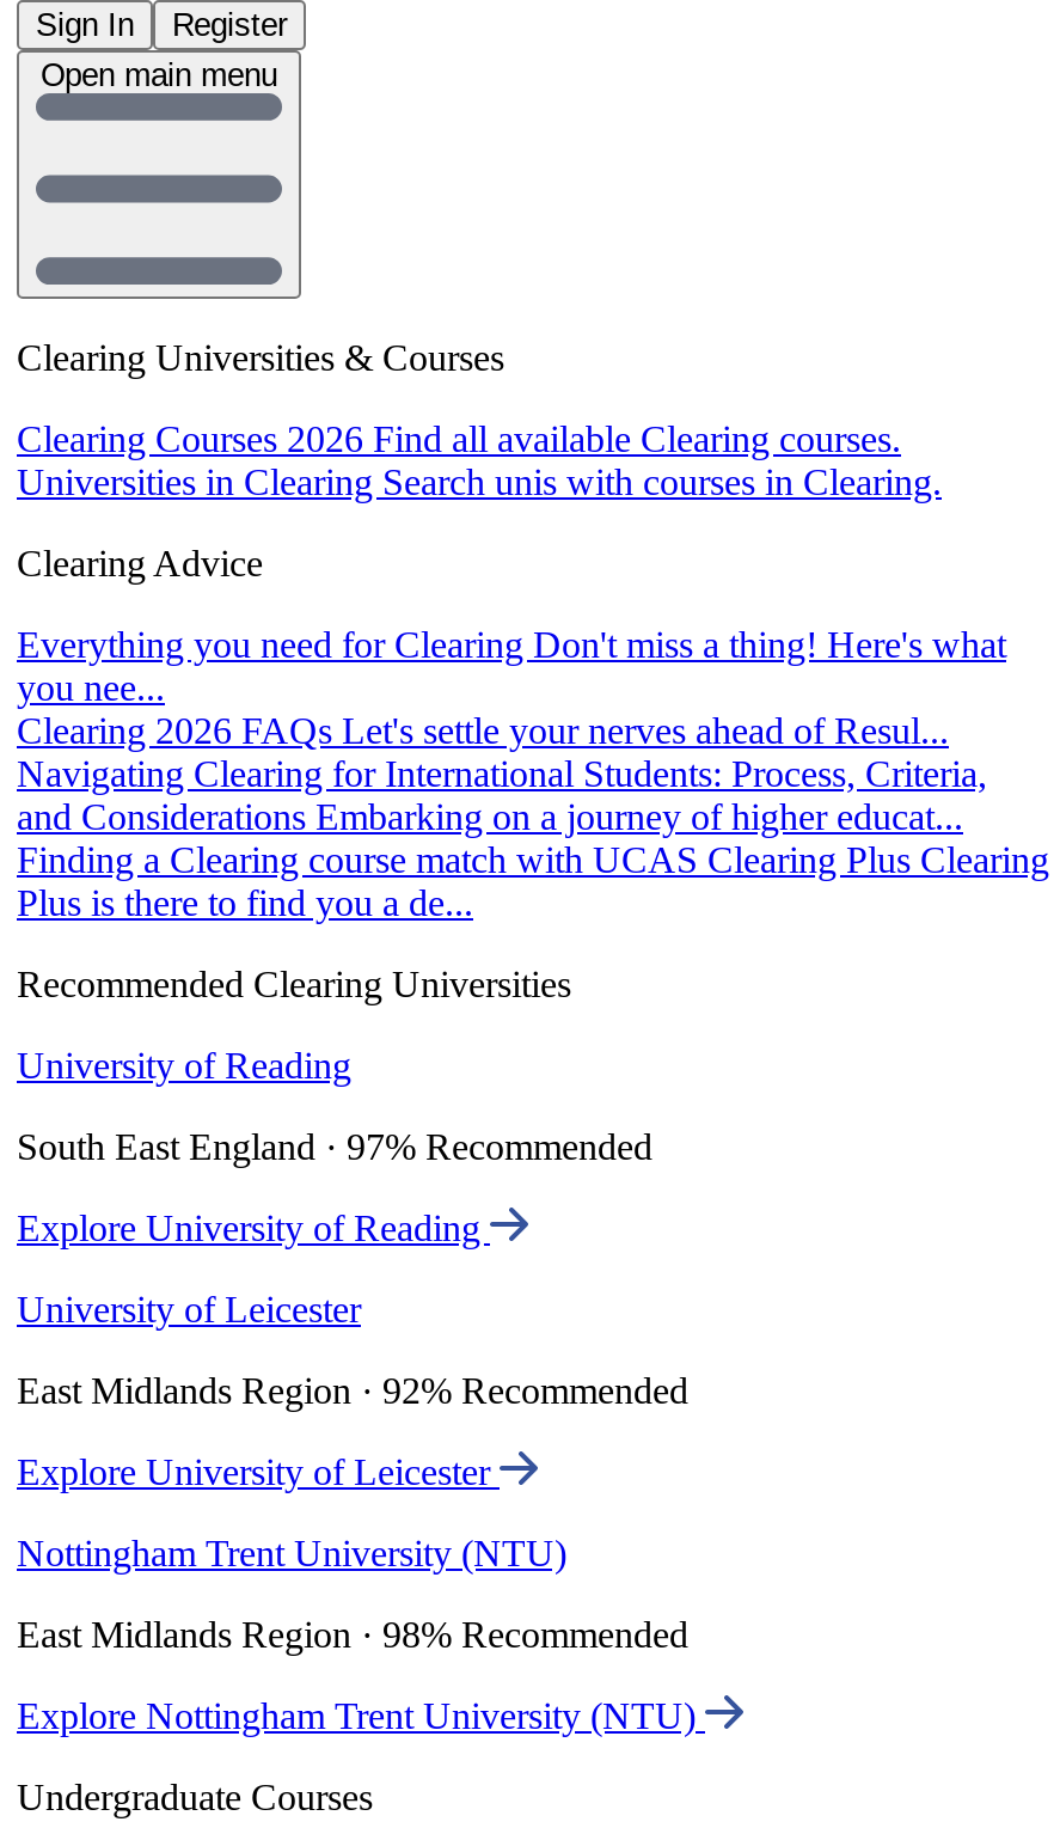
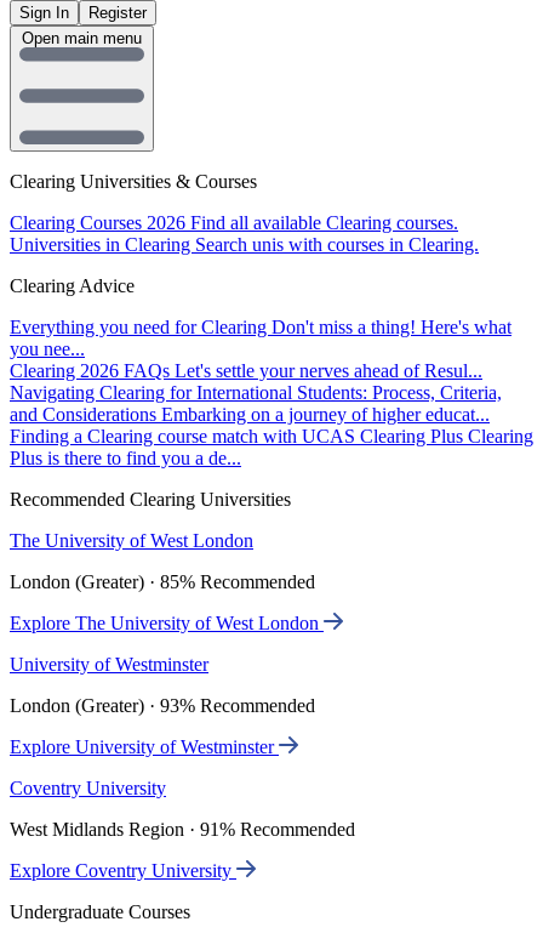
- University of Reading
+ The University of West London

- South East England · 97% Recommended
+ London (Greater) · 85% Recommended

- Explore University of Reading
+ Explore The University of West London

- University of Leicester
+ University of Westminster

- East Midlands Region · 92% Recommended
+ London (Greater) · 93% Recommended

- Explore University of Leicester
+ Explore University of Westminster

- Nottingham Trent University (NTU)
+ Coventry University

- East Midlands Region · 98% Recommended
+ West Midlands Region · 91% Recommended

- Explore Nottingham Trent University (NTU)
+ Explore Coventry University
